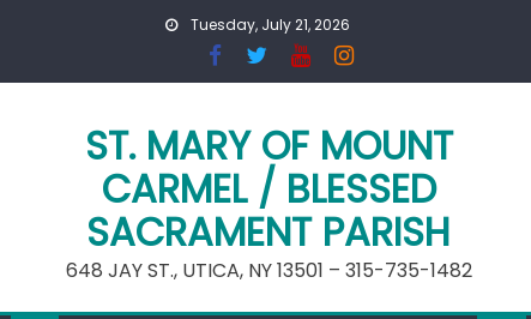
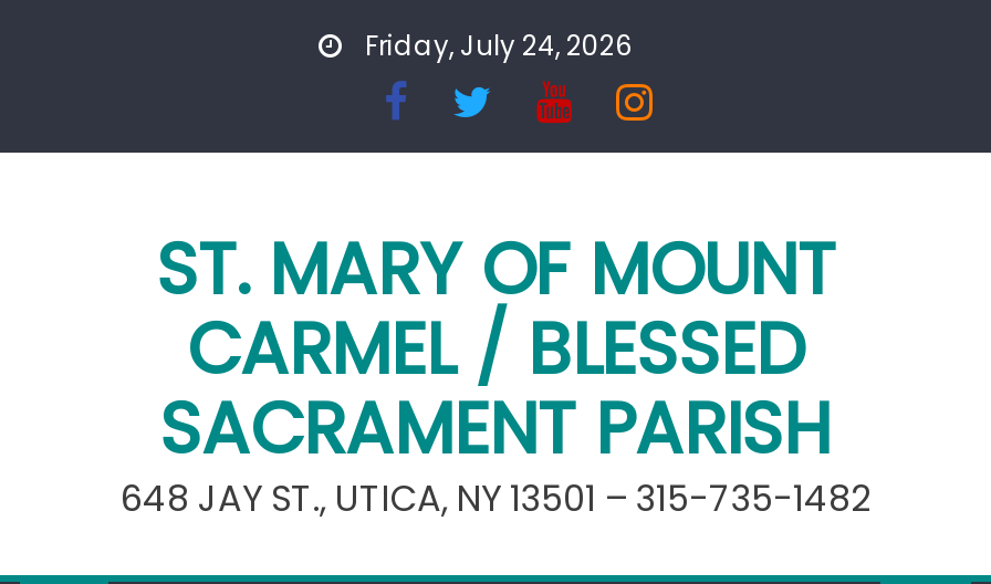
- Tuesday, July 21, 2026
+ Friday, July 24, 2026
